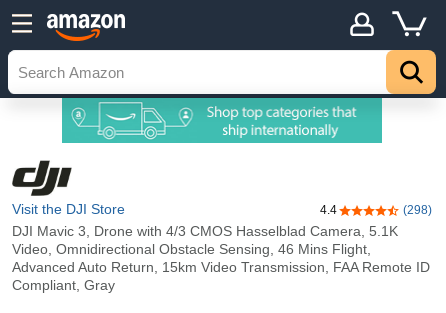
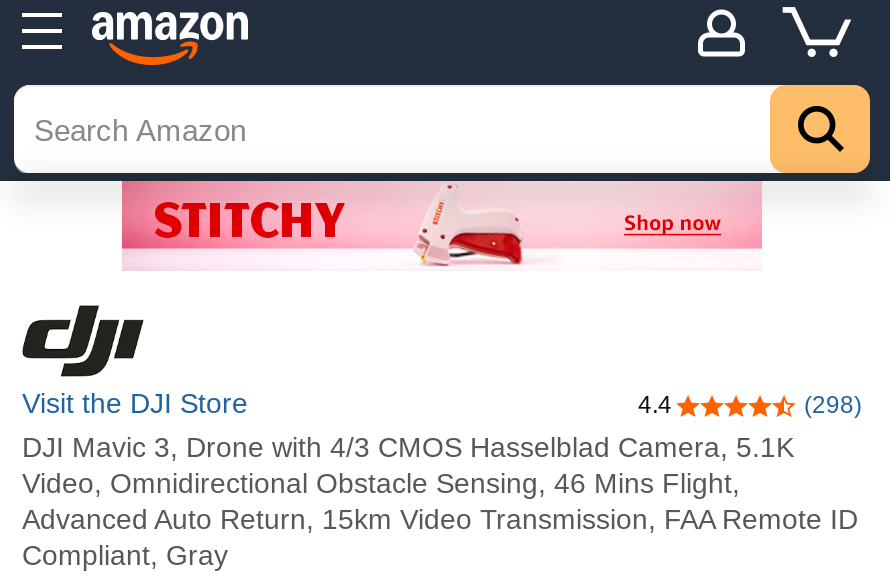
- [image]
+ [image]
